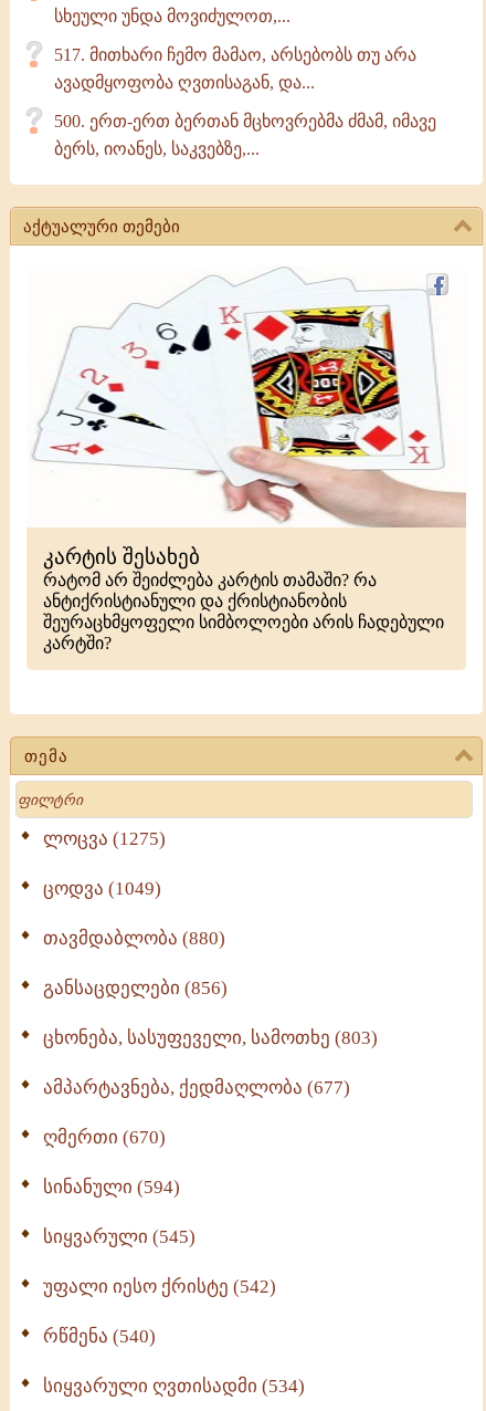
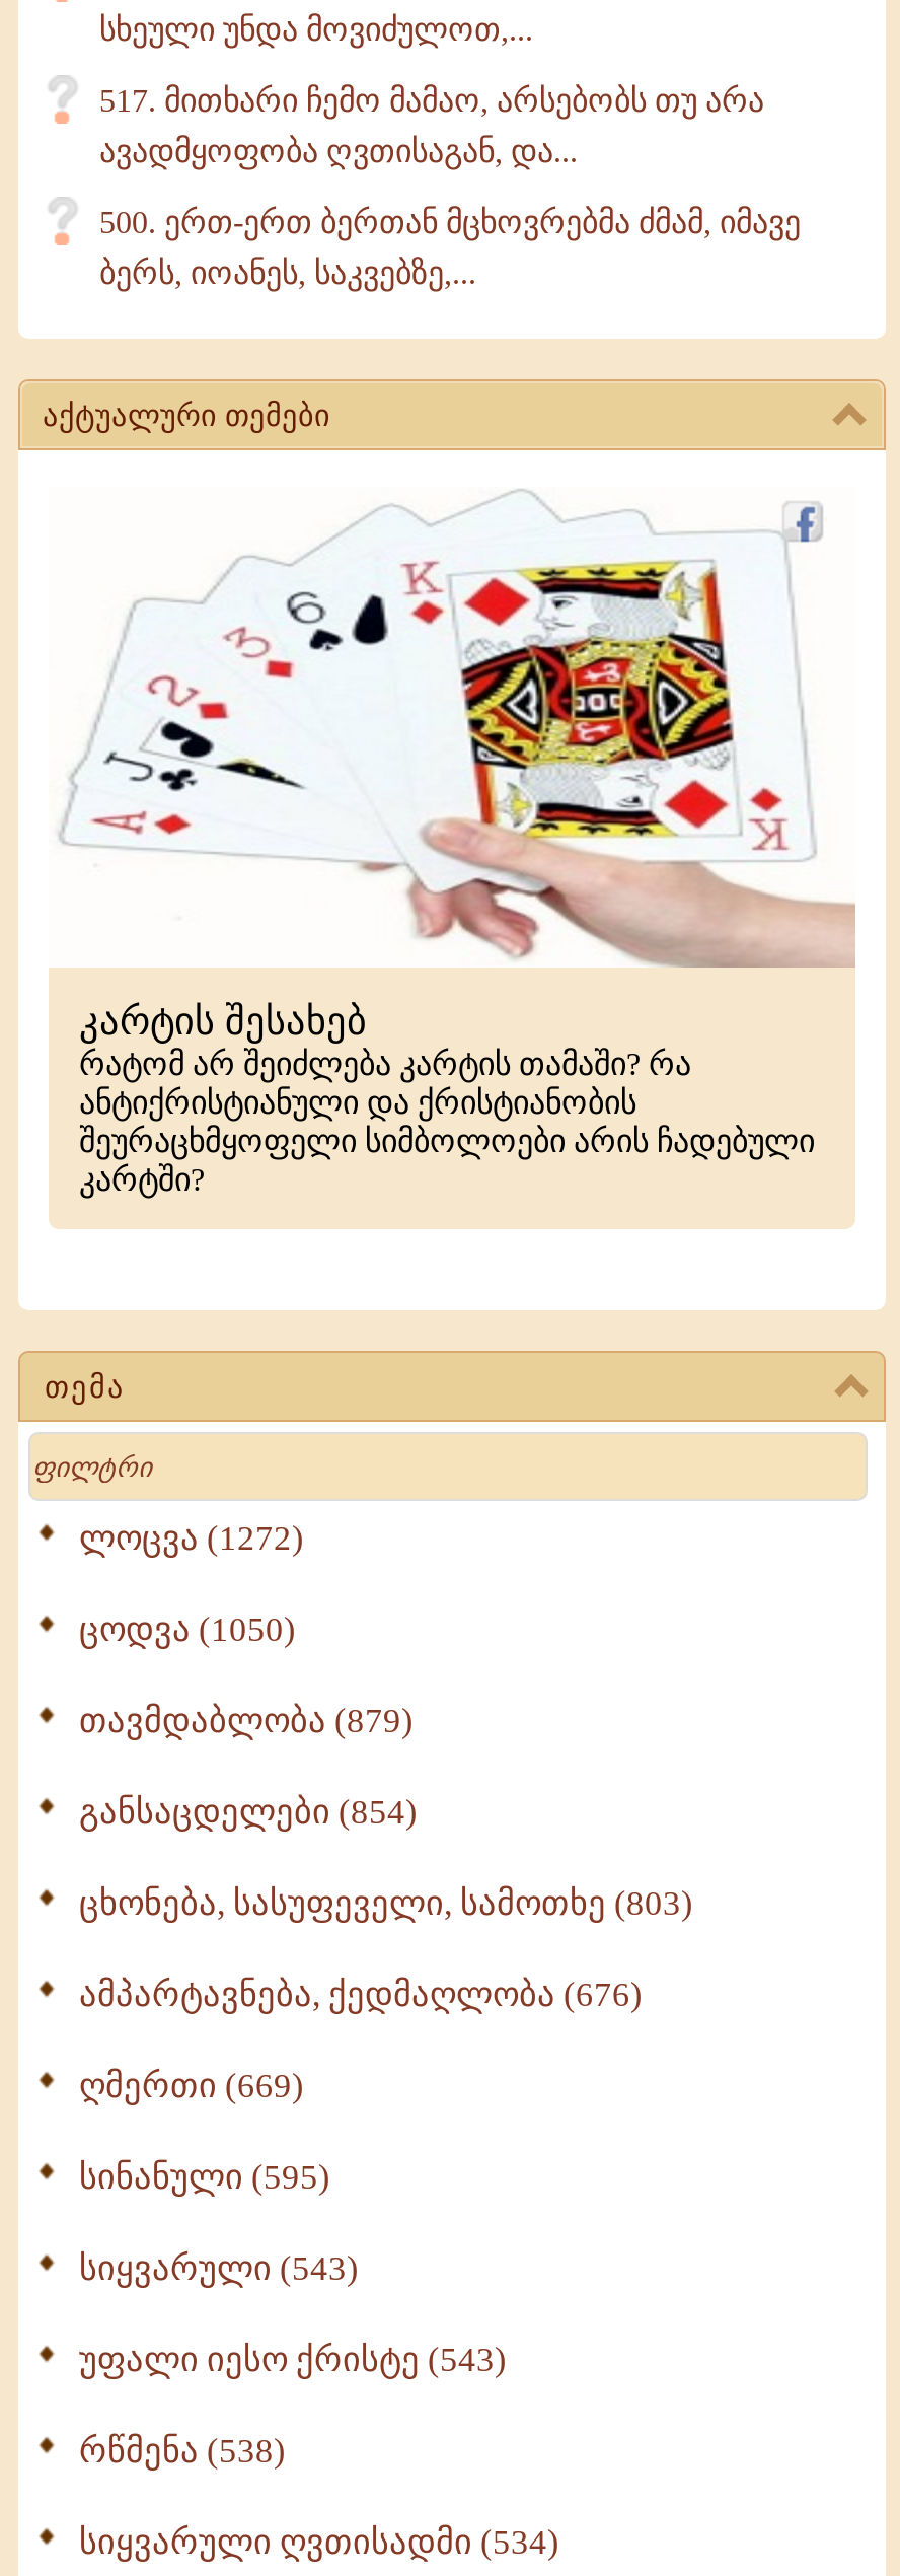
- ლოცვა (1275)
+ ლოცვა (1272)

- ცოდვა (1049)
+ ცოდვა (1050)

- თავმდაბლობა (880)
+ თავმდაბლობა (879)

- განსაცდელები (856)
+ განსაცდელები (854)

- ამპარტავნება, ქედმაღლობა (677)
+ ამპარტავნება, ქედმაღლობა (676)

- ღმერთი (670)
+ ღმერთი (669)

- სინანული (594)
+ სინანული (595)

- სიყვარული (545)
+ სიყვარული (543)

- უფალი იესო ქრისტე (542)
+ უფალი იესო ქრისტე (543)

- რწმენა (540)
+ რწმენა (538)
